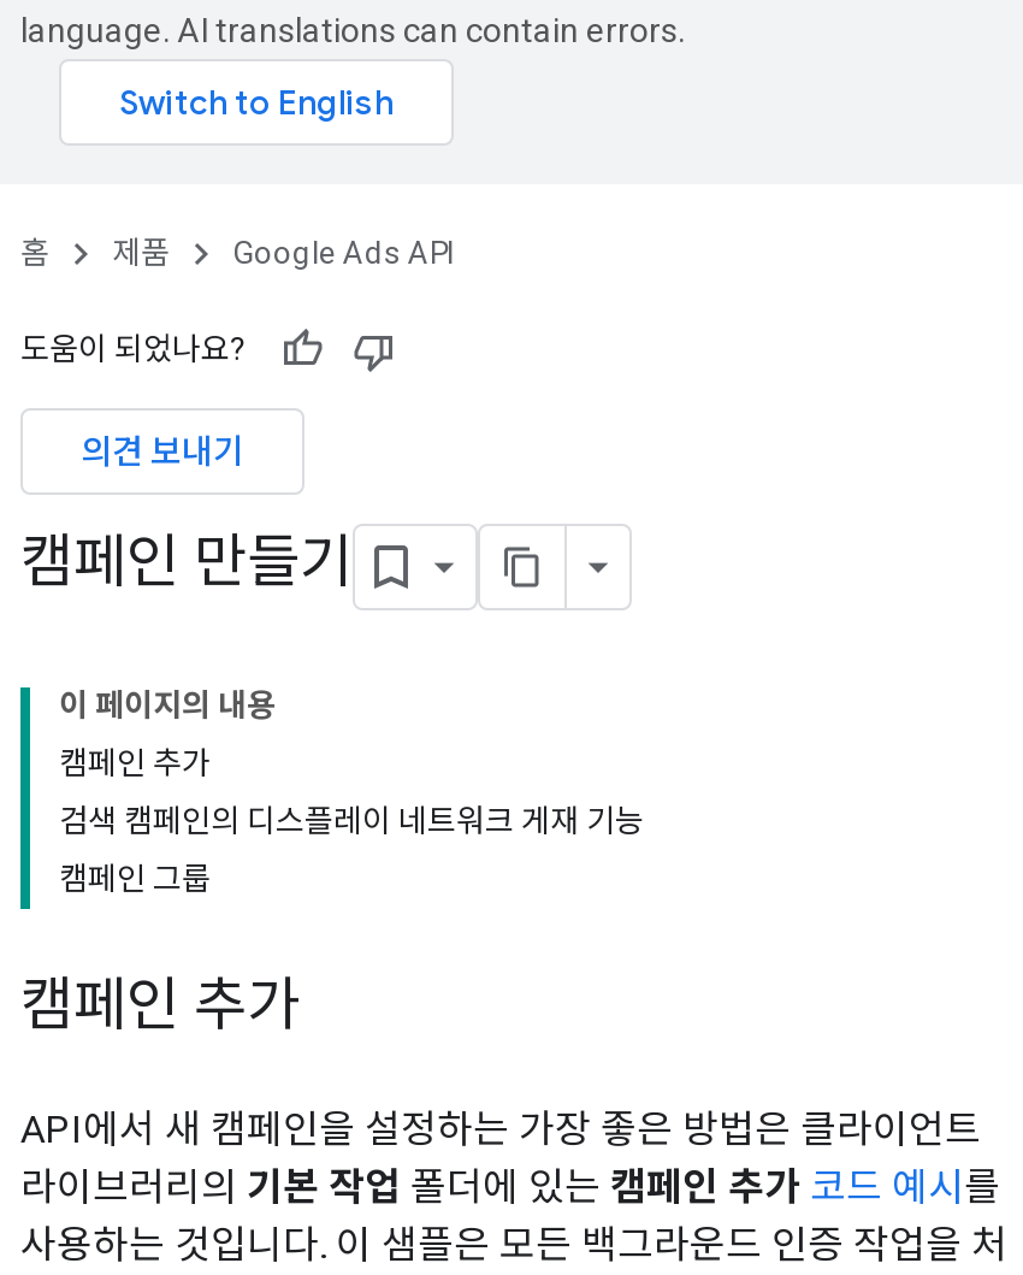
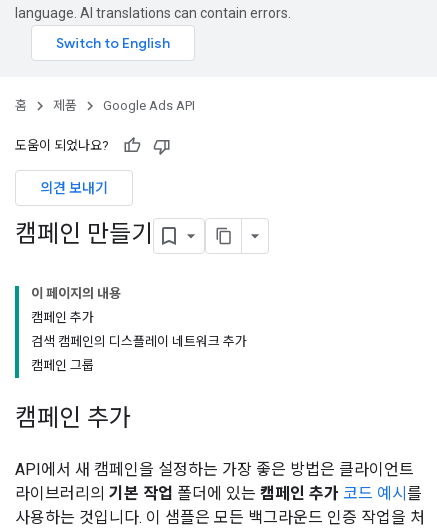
- 검색 캠페인의 디스플레이 네트워크 게재 기능
+ 검색 캠페인의 디스플레이 네트워크 추가
